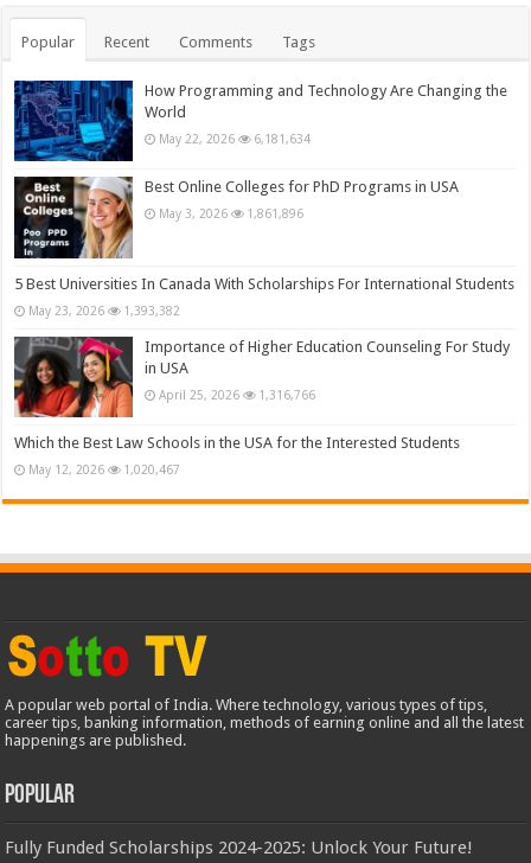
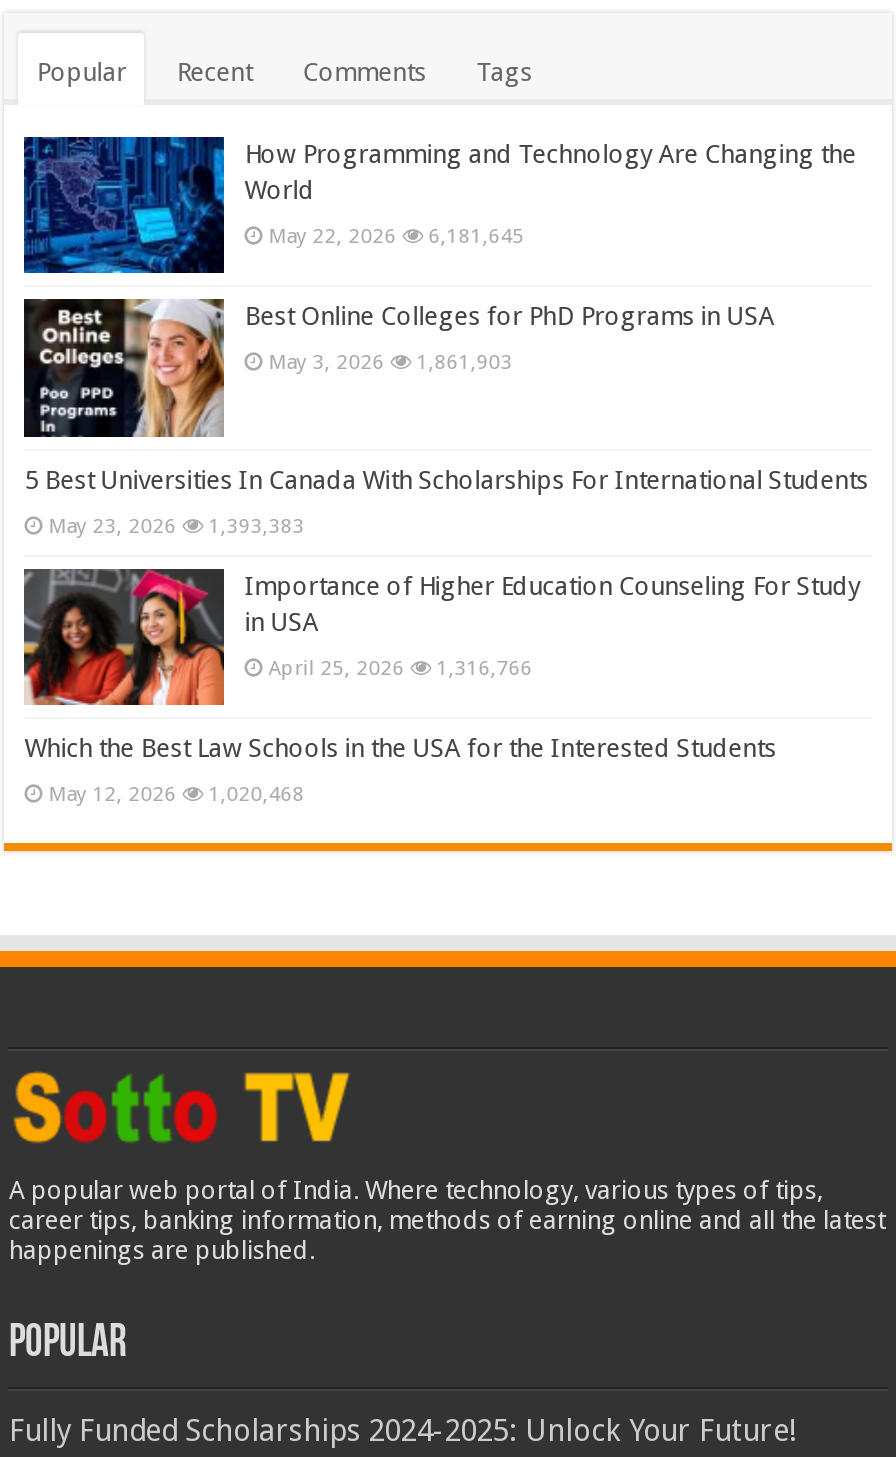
- May 22, 2026 6,181,634
+ May 22, 2026 6,181,645

- May 3, 2026 1,861,896
+ May 3, 2026 1,861,903

- May 23, 2026 1,393,382
+ May 23, 2026 1,393,383

- May 12, 2026 1,020,467
+ May 12, 2026 1,020,468
